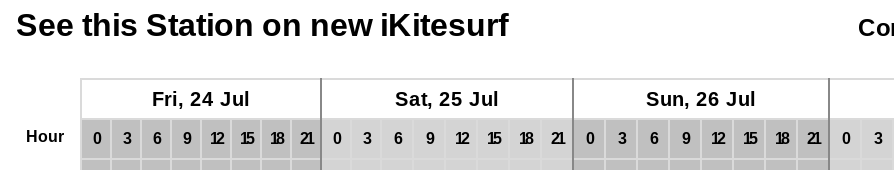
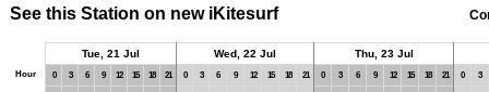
- Fri, 24 Jul
+ Tue, 21 Jul

- Sat, 25 Jul
+ Wed, 22 Jul

- Sun, 26 Jul
+ Thu, 23 Jul
